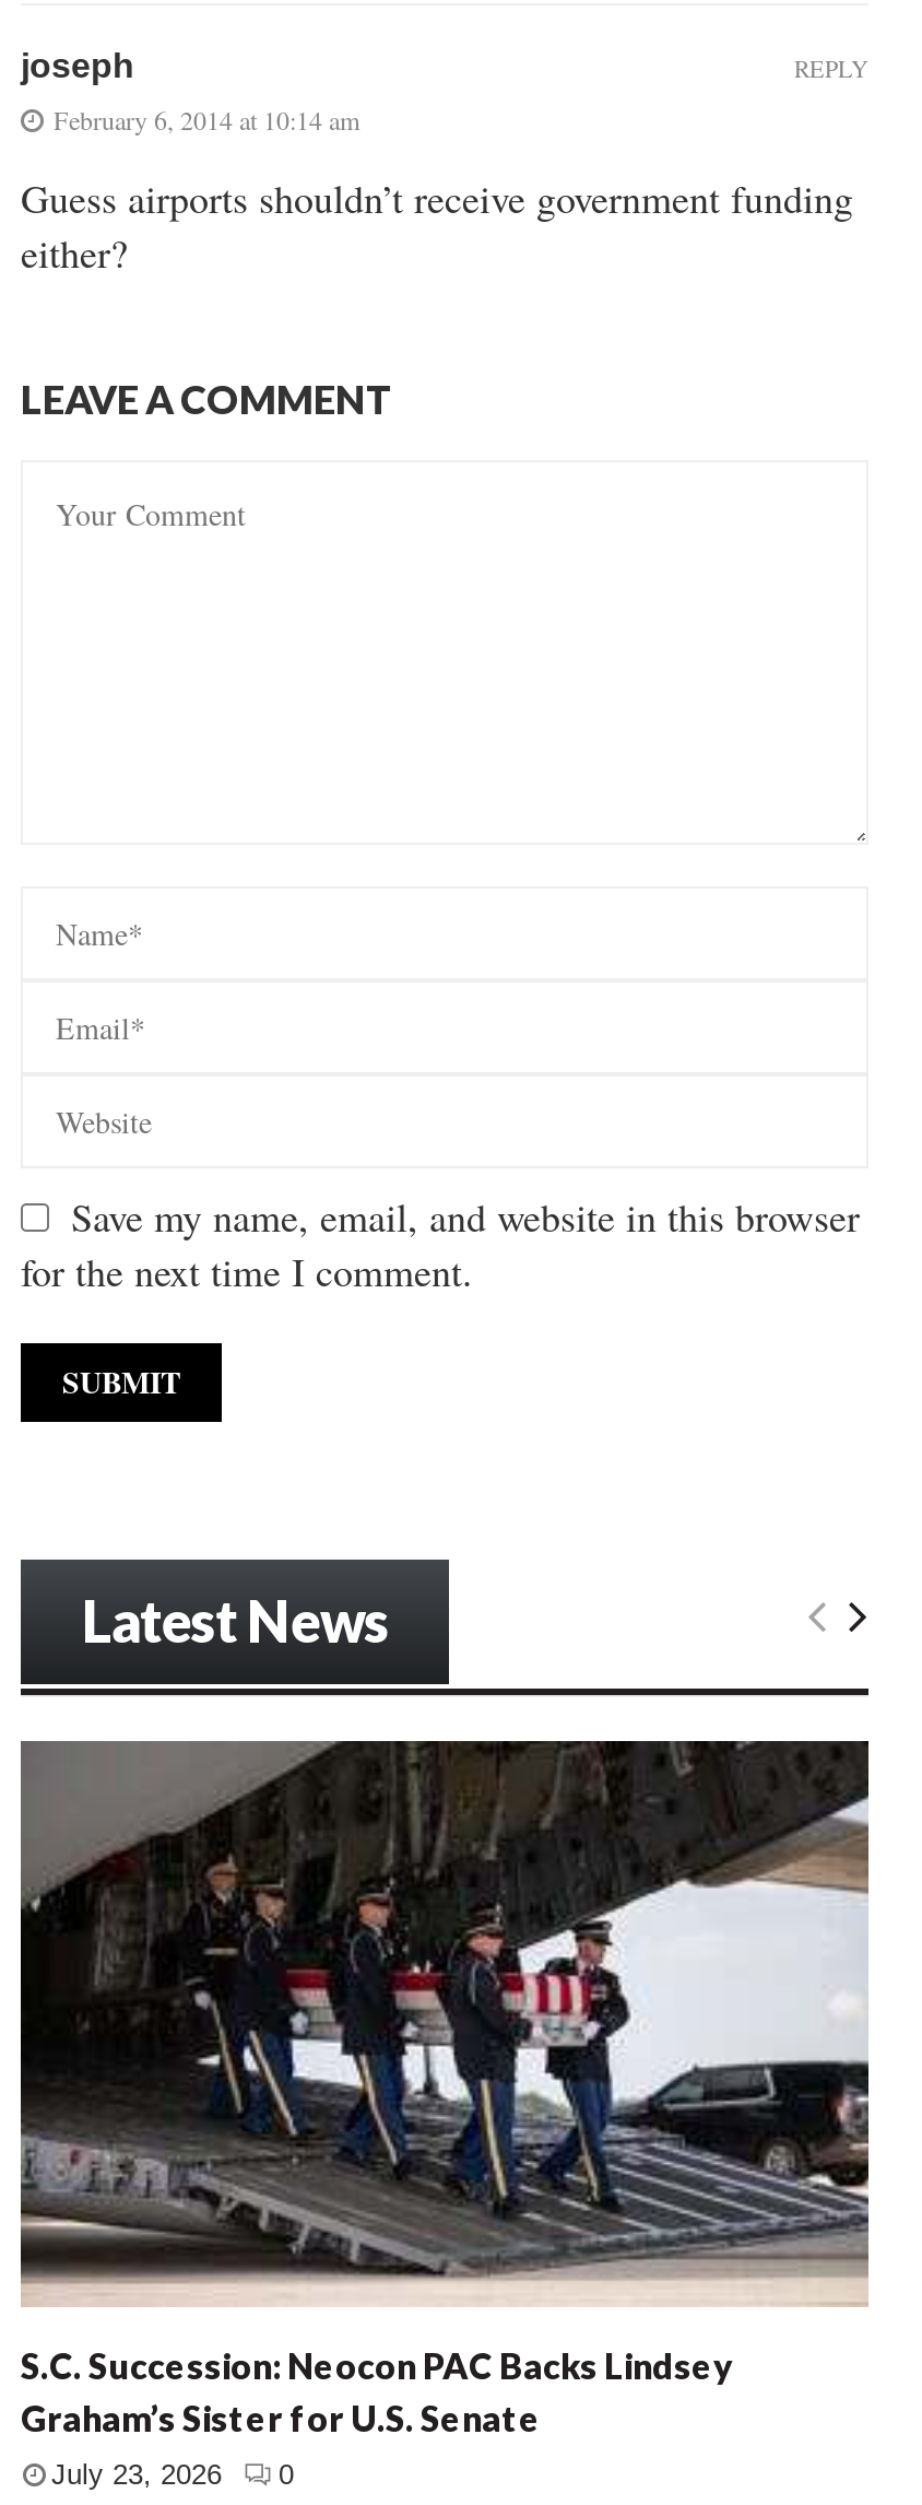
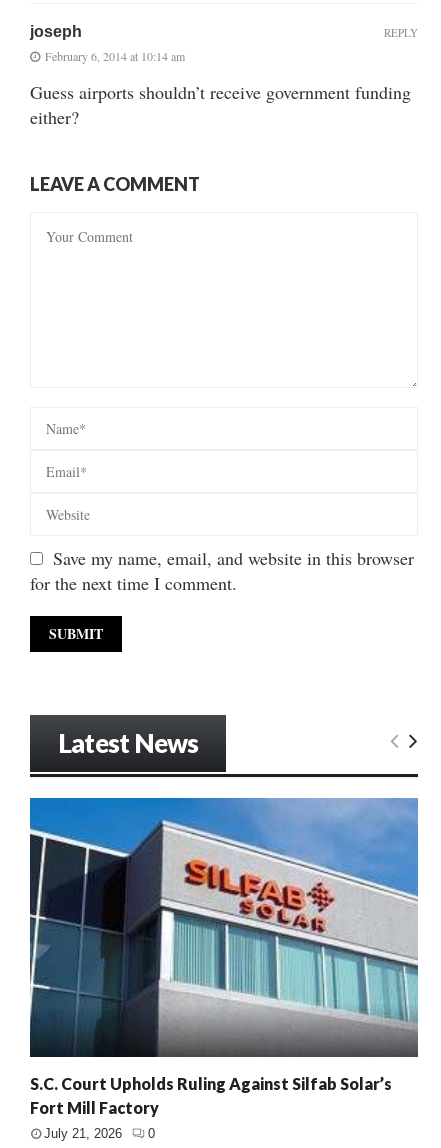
- [image]
- S.C. Succession: Neocon PAC Backs Lindsey
- Graham’s Sister for U.S. Senate
+ [image]
+ S.C. Court Upholds Ruling Against Silfab Solar’s
+ Fort Mill Factory

- July 23, 2026 0
+ July 21, 2026 0
